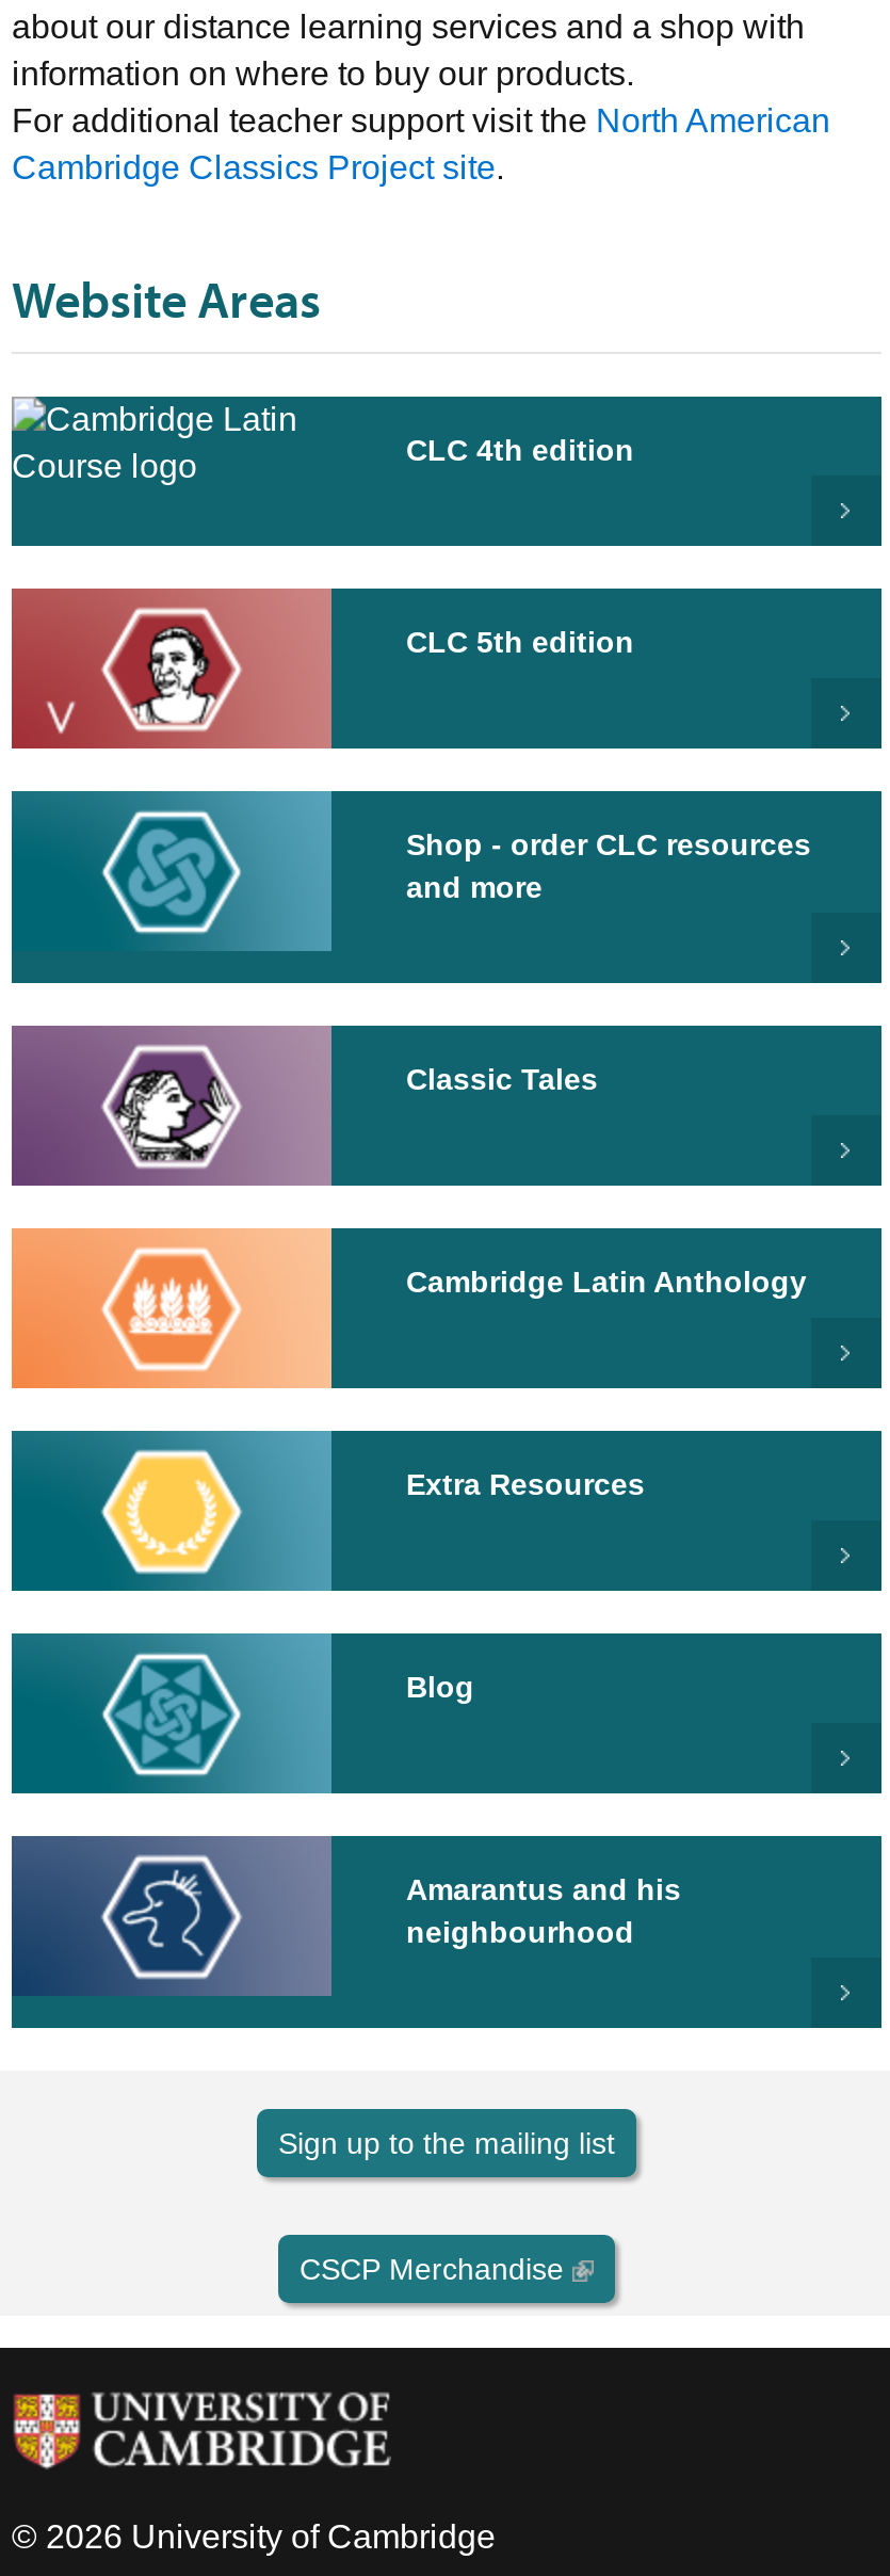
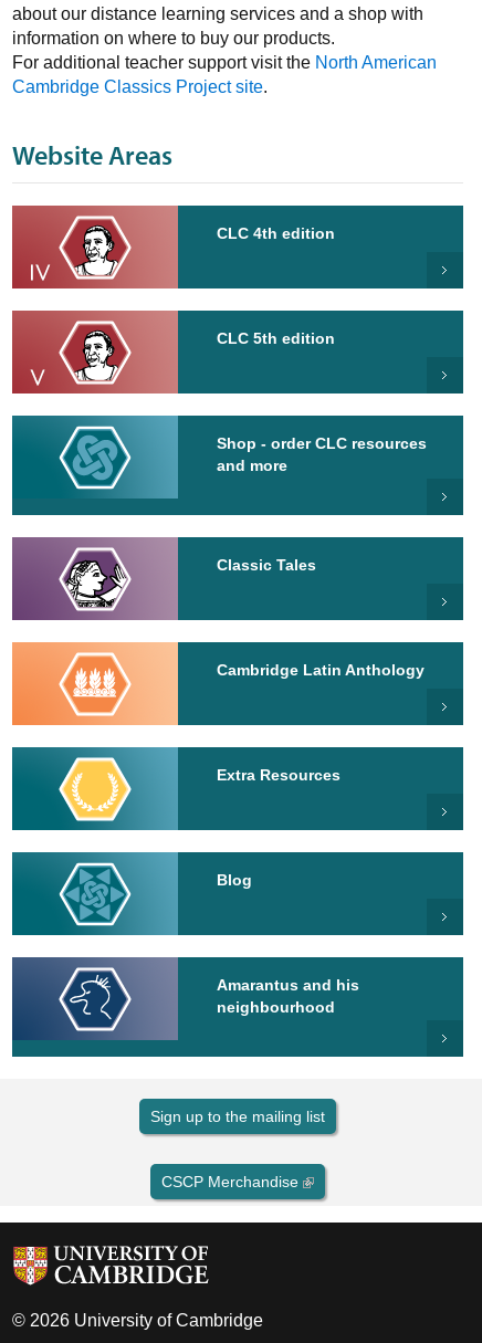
- [image]
+ [image]
